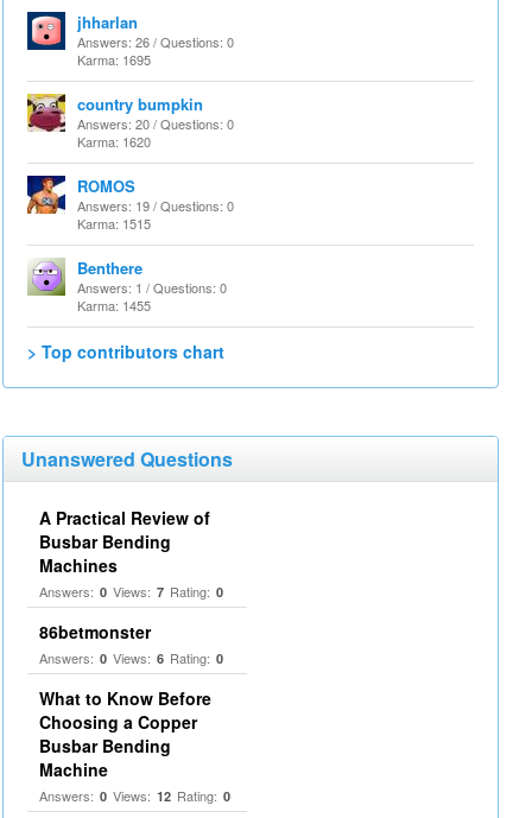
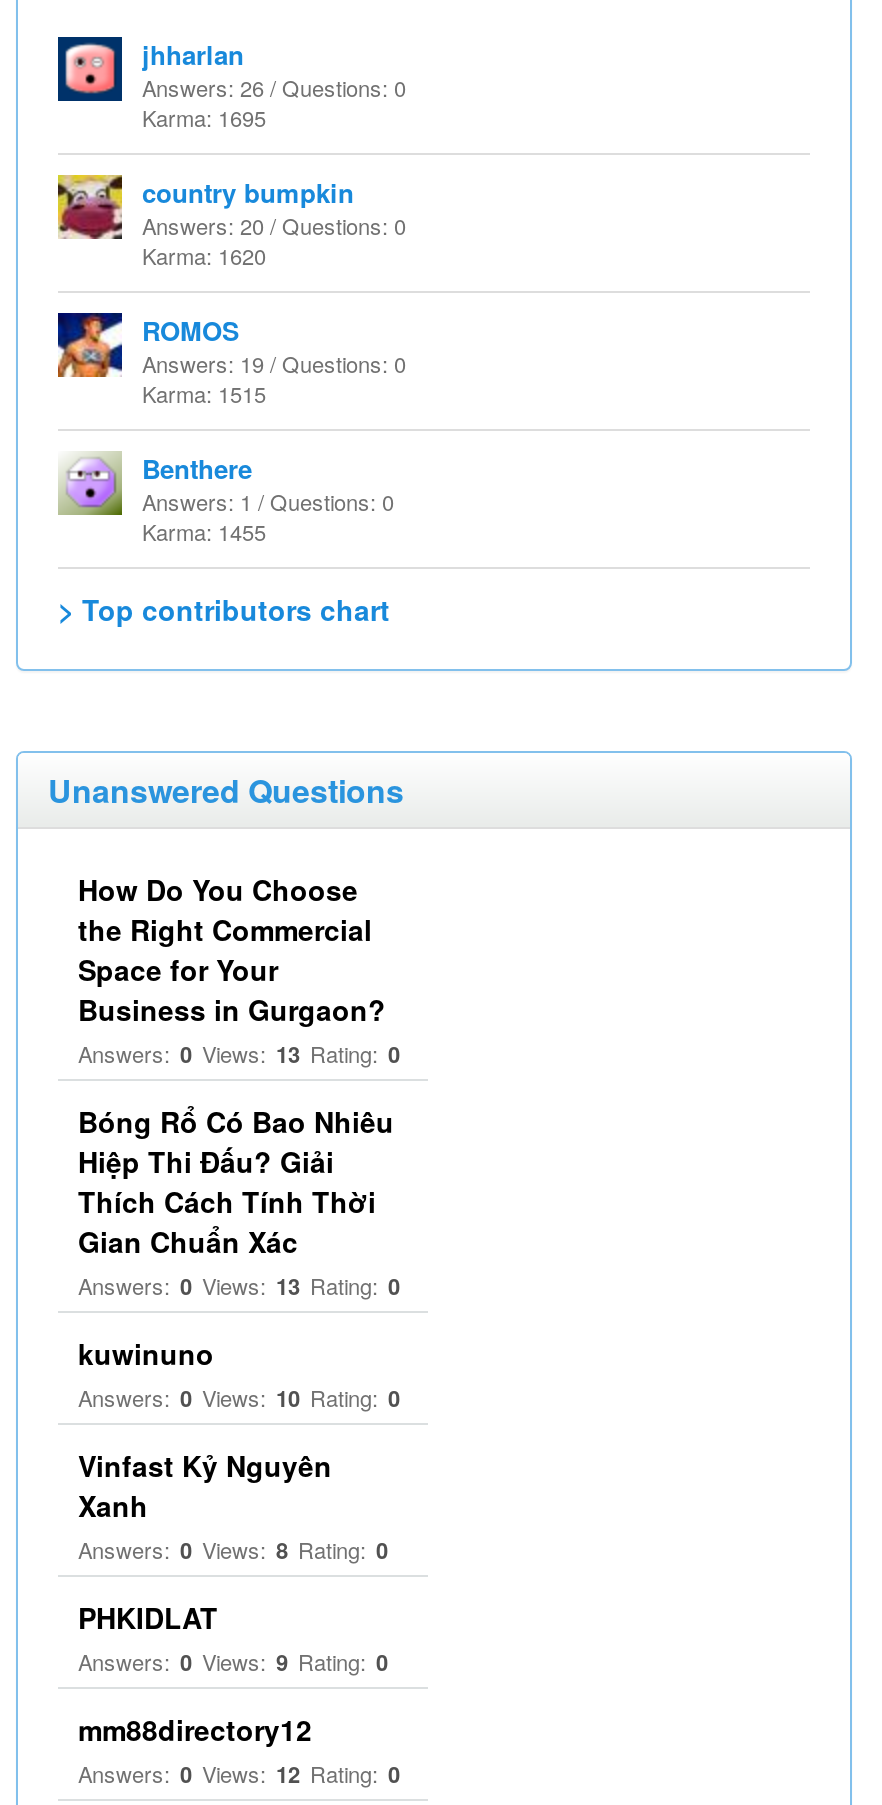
- A Practical Review of
- Busbar Bending
- Machines
- Answers: 0 Views: 7 Rating: 0
- 86betmonster
- Answers: 0 Views: 6 Rating: 0
- What to Know Before
- Choosing a Copper
- Busbar Bending
- Machine
+ How Do You Choose
+ the Right Commercial
+ Space for Your
+ Business in Gurgaon?
+ Answers: 0 Views: 13 Rating: 0
+ Bóng Rổ Có Bao Nhiêu
+ Hiệp Thi Đấu? Giải
+ Thích Cách Tính Thời
+ Gian Chuẩn Xác
+ Answers: 0 Views: 13 Rating: 0
+ kuwinuno
+ Answers: 0 Views: 10 Rating: 0
+ Vinfast Kỷ Nguyên
+ Xanh
+ Answers: 0 Views: 8 Rating: 0
+ PHKIDLAT
+ Answers: 0 Views: 9 Rating: 0
+ mm88directory12
